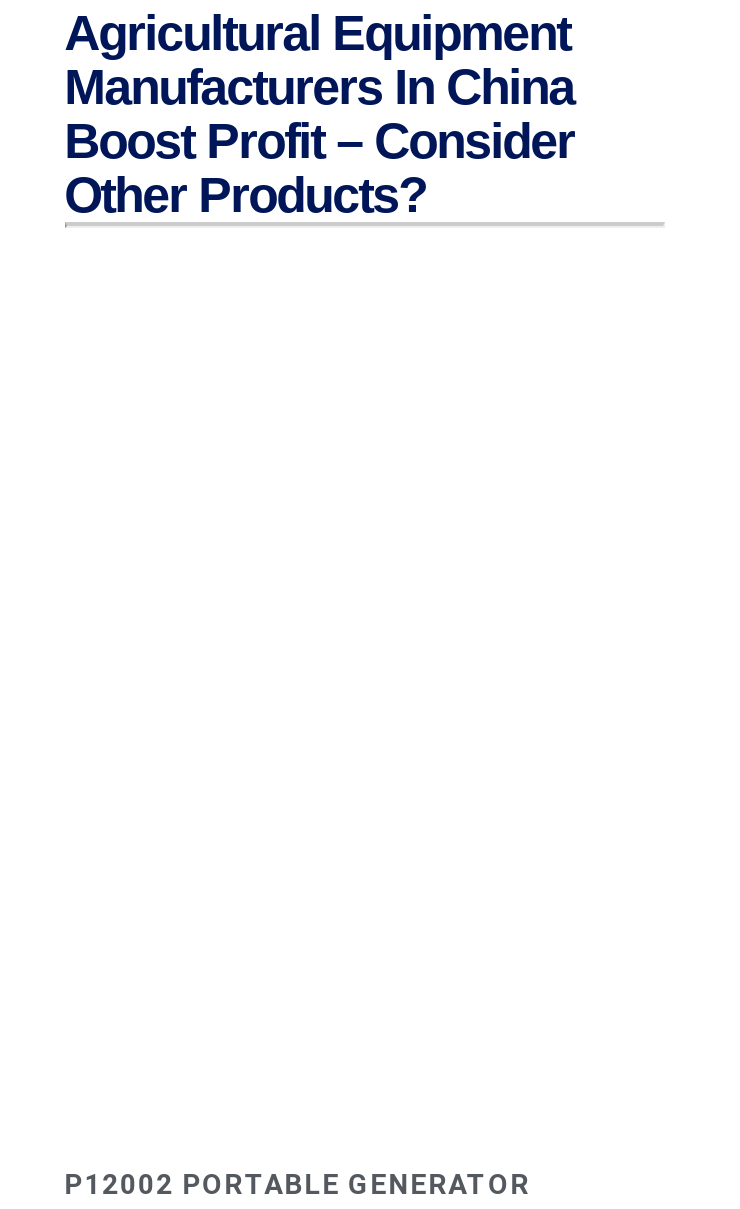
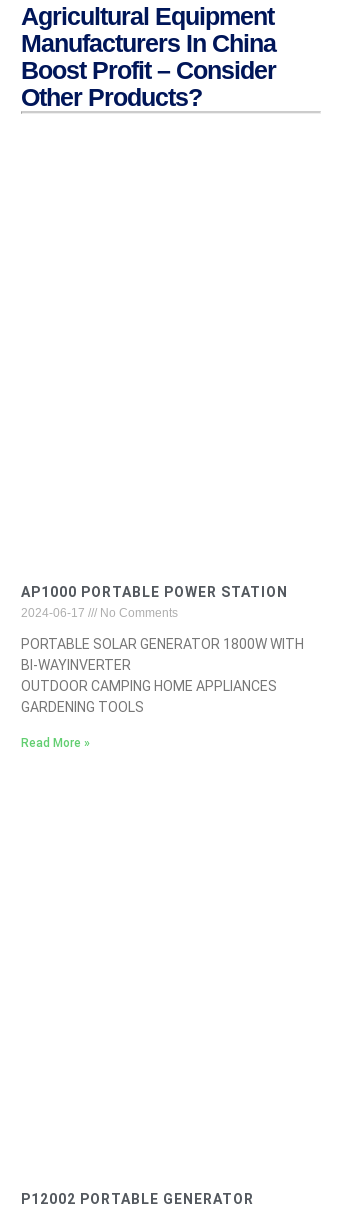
+ AP1000 PORTABLE POWER STATION
+ 2024-06-17
+ No Comments
+ PORTABLE SOLAR GENERATOR 1800W WITH
+ BI-WAYINVERTER
+ OUTDOOR CAMPING HOME APPLIANCES
+ GARDENING TOOLS
+ Read More »
